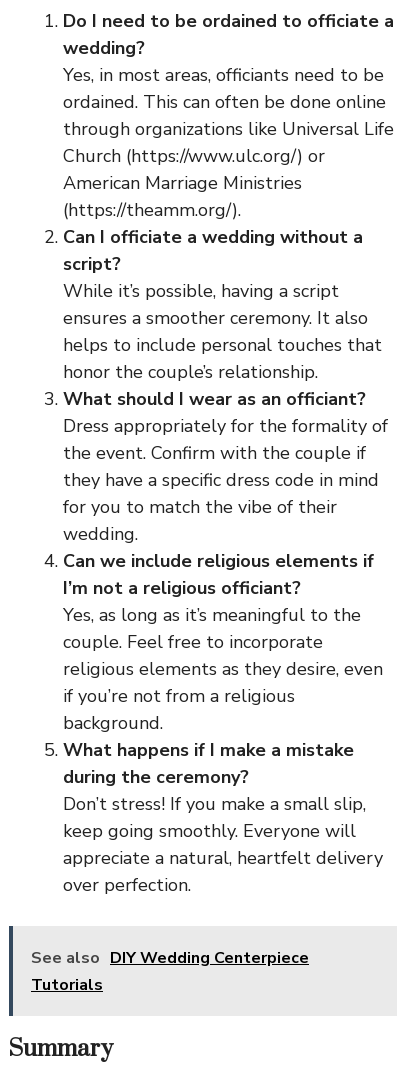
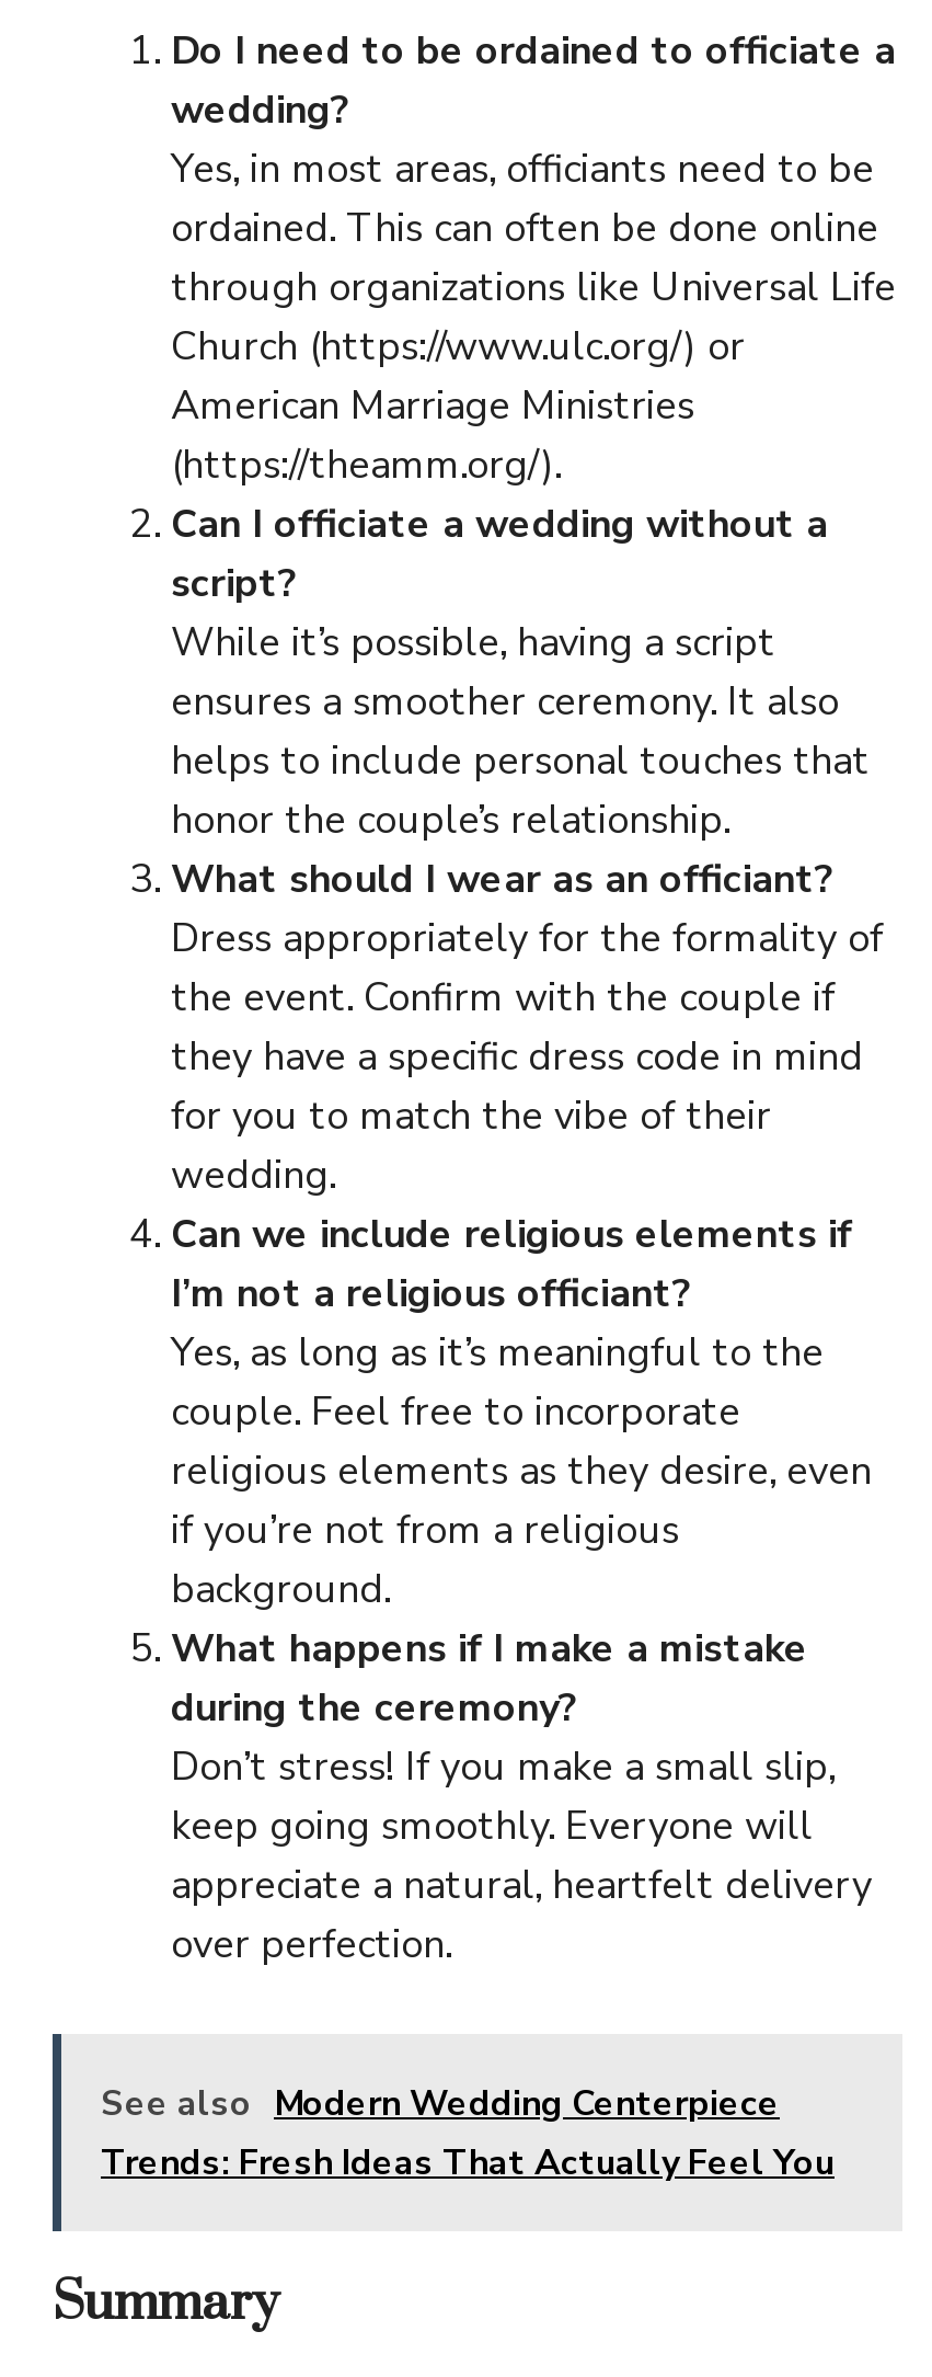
- See also DIY Wedding Centerpiece
- Tutorials
+ See also Modern Wedding Centerpiece
+ Trends: Fresh Ideas That Actually Feel You
